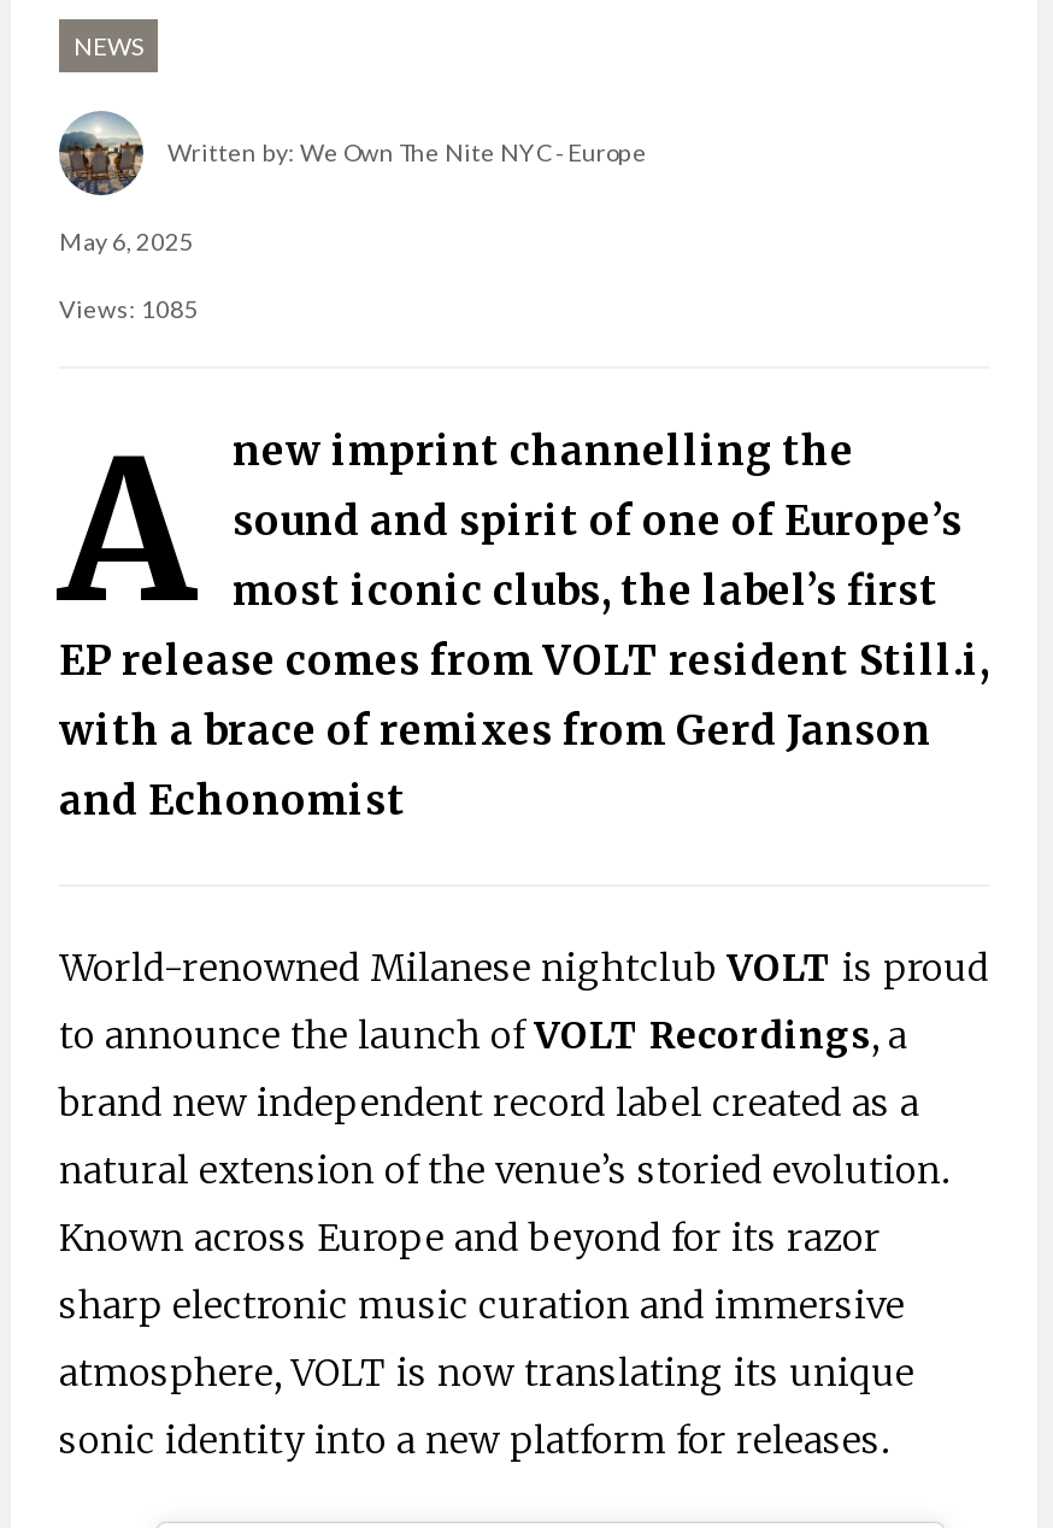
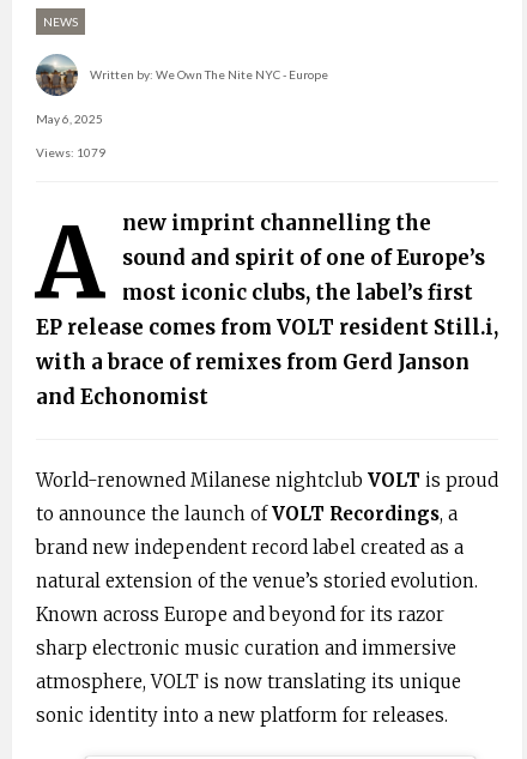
- Views: 1085
+ Views: 1079
